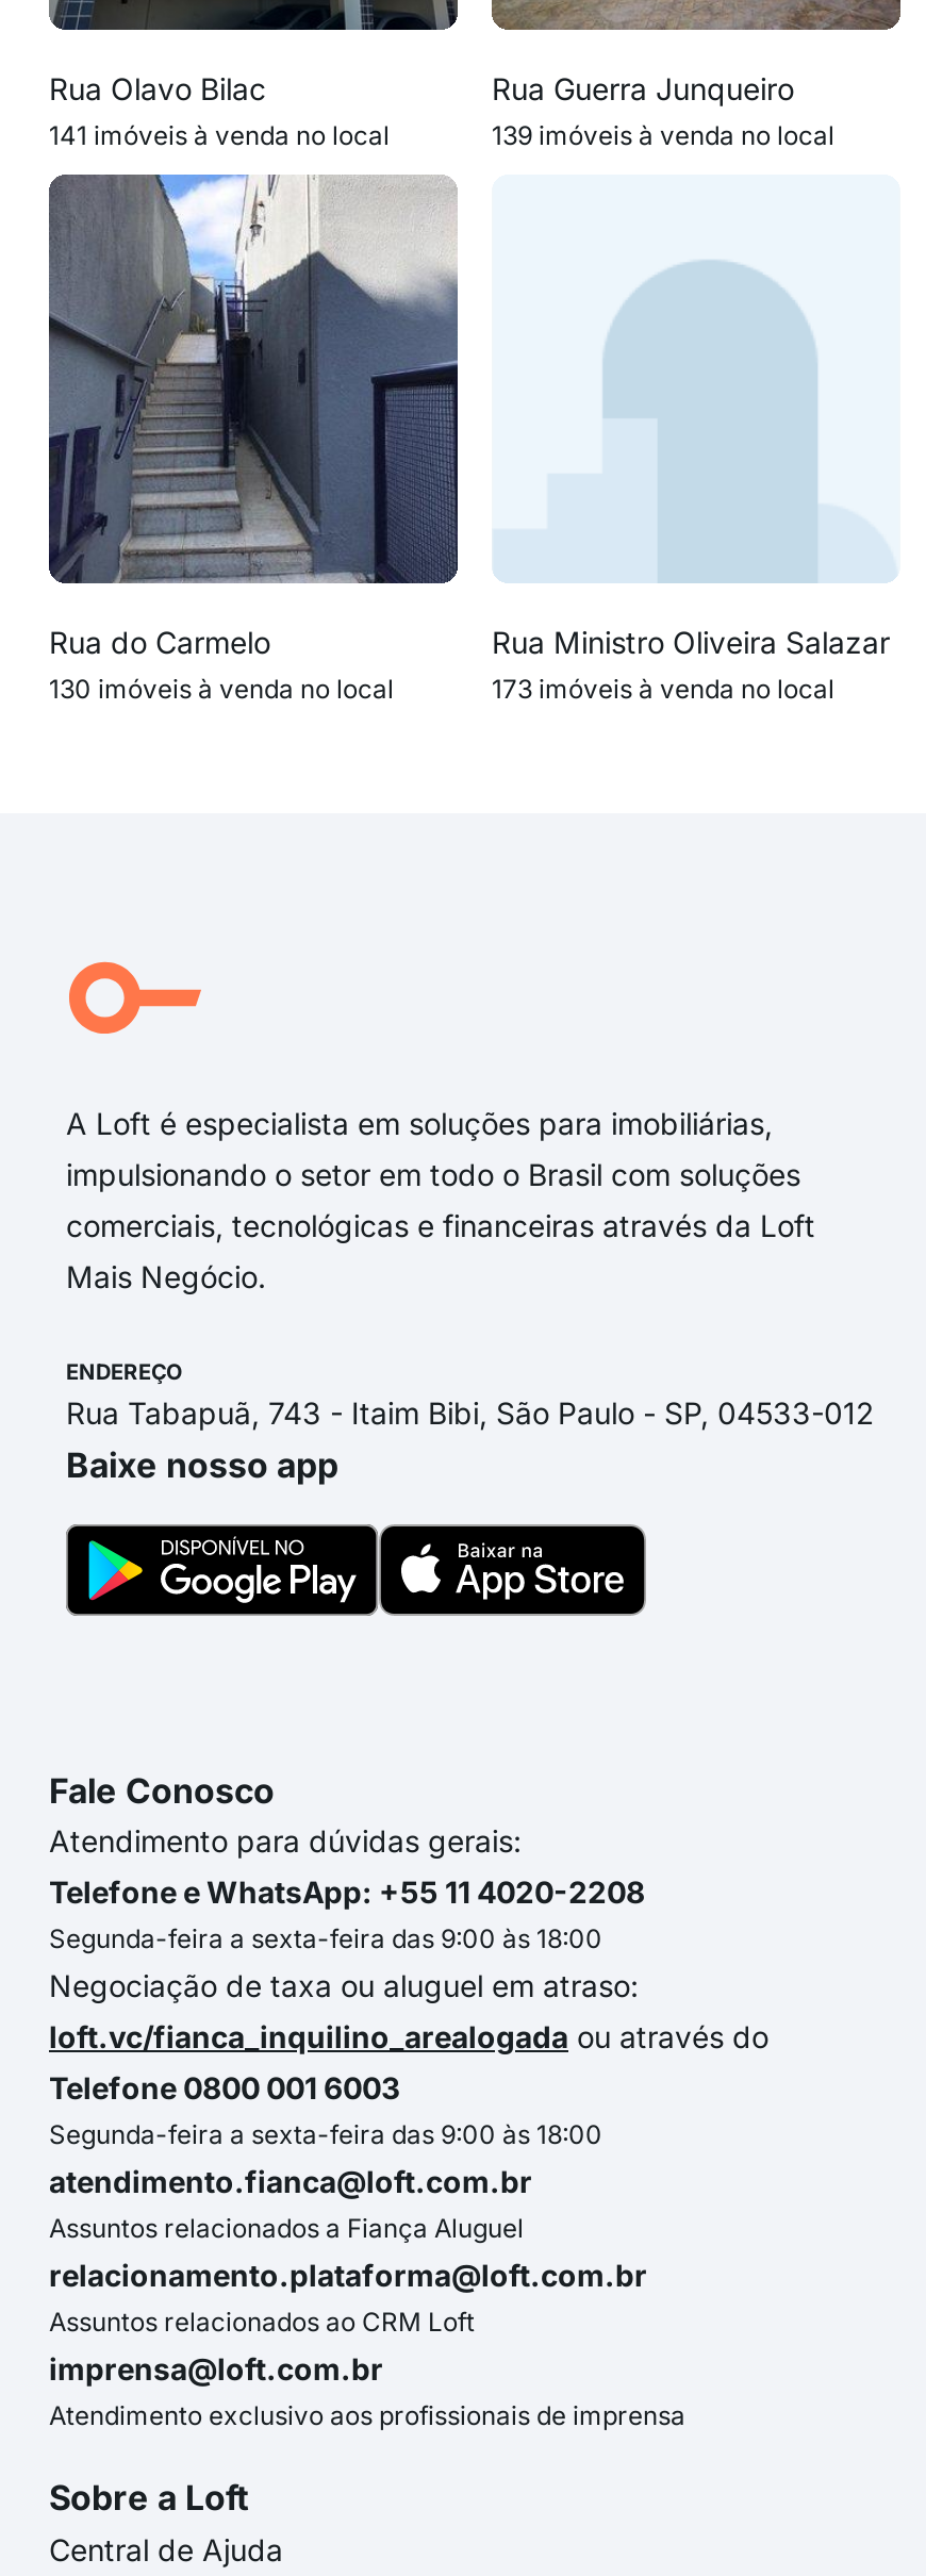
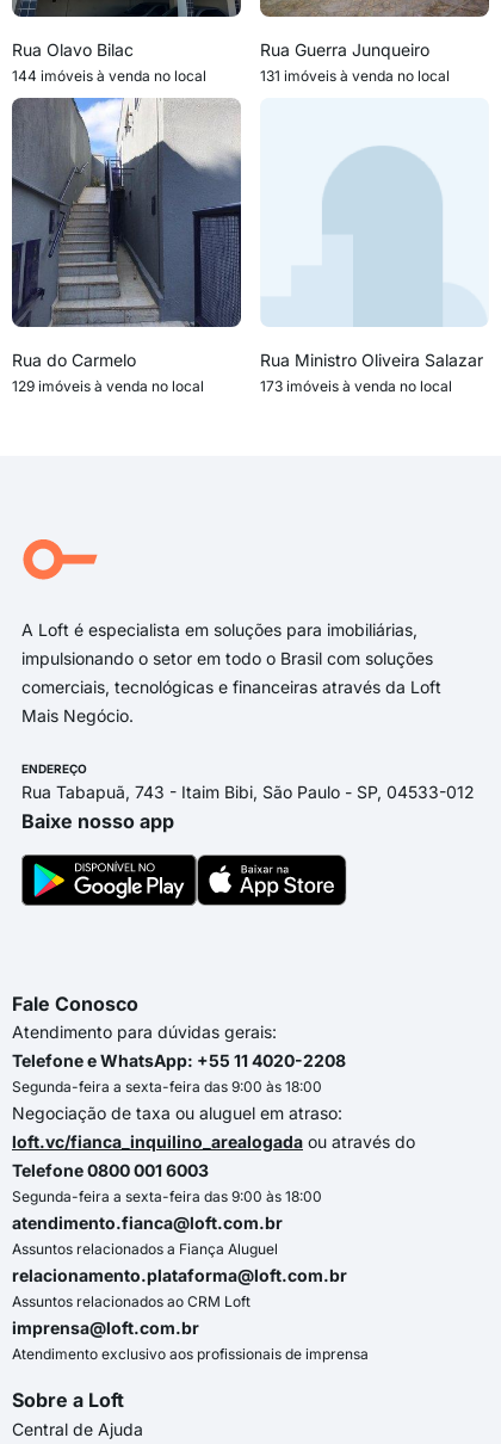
- 141 imóveis à venda no local
+ 144 imóveis à venda no local

- 139 imóveis à venda no local
+ 131 imóveis à venda no local

- 130 imóveis à venda no local
+ 129 imóveis à venda no local
